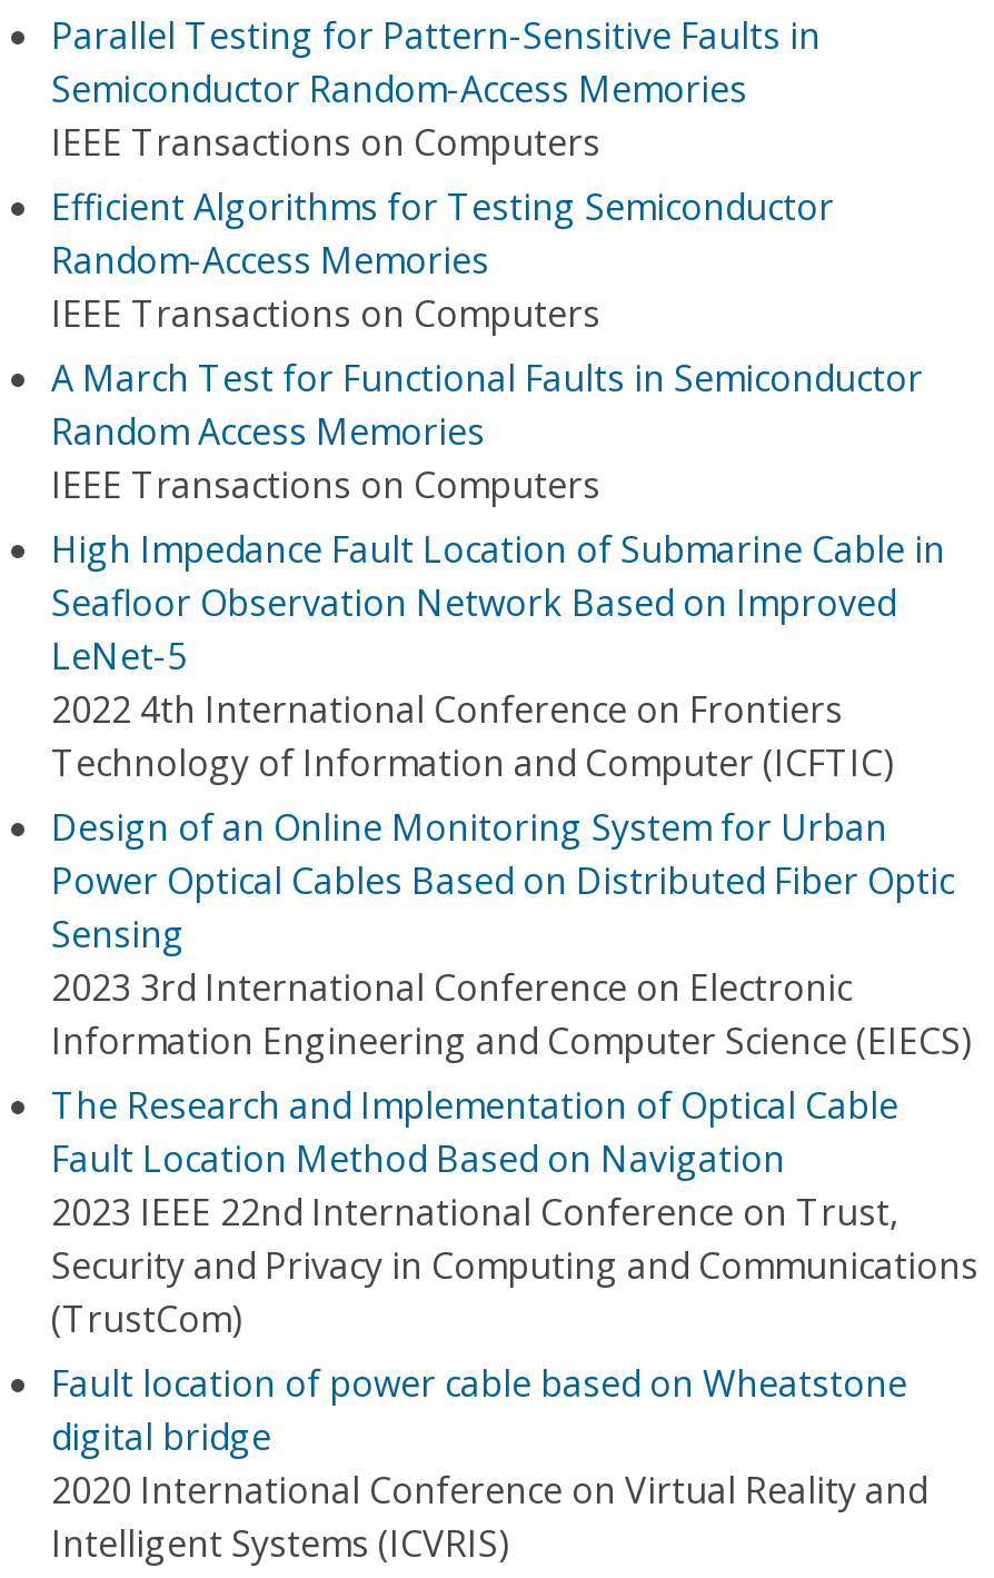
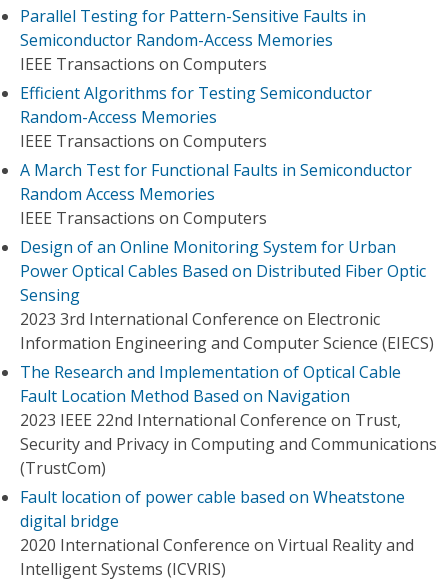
- High Impedance Fault Location of Submarine Cable in
- Seafloor Observation Network Based on Improved
- LeNet-5
- 2022 4th International Conference on Frontiers
- Technology of Information and Computer (ICFTIC)
